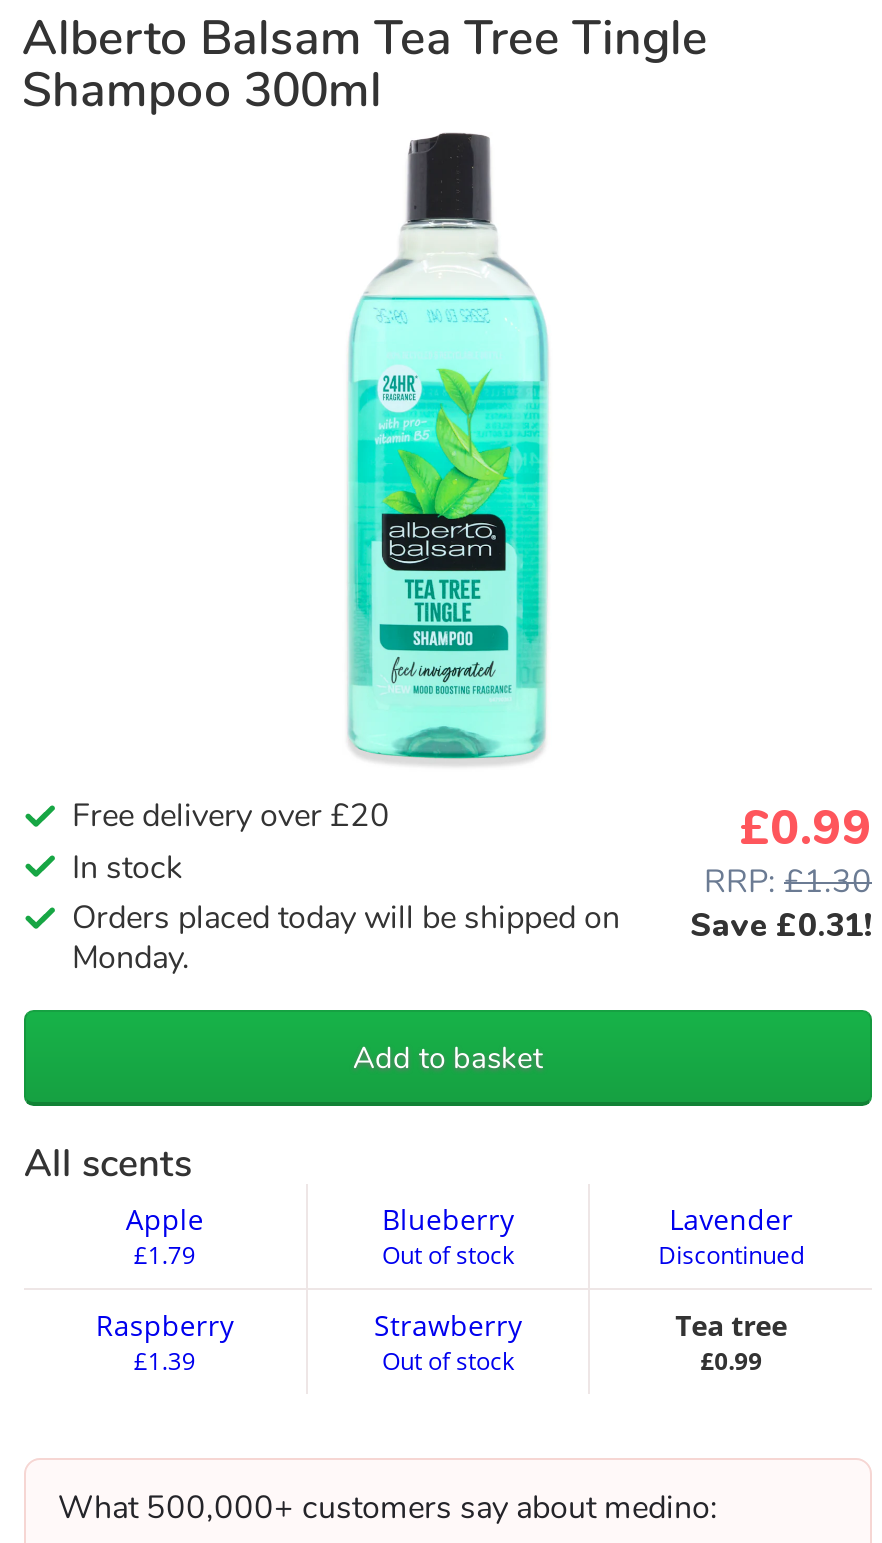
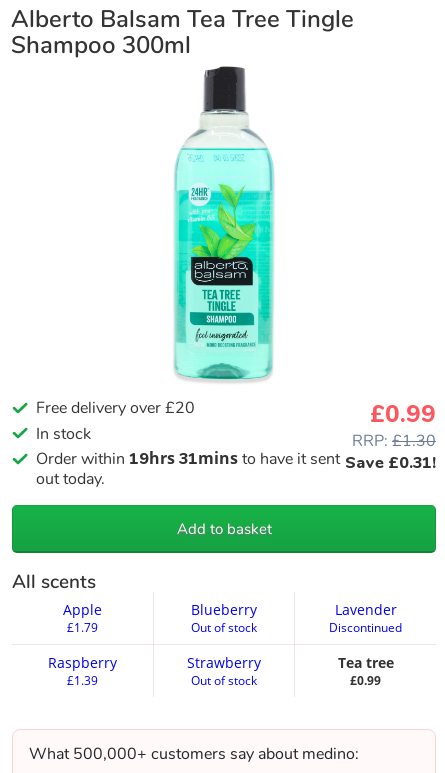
- Orders placed today will be shipped on
- Monday.
+ Order within 19hrs 31mins to have it sent
+ out today.
